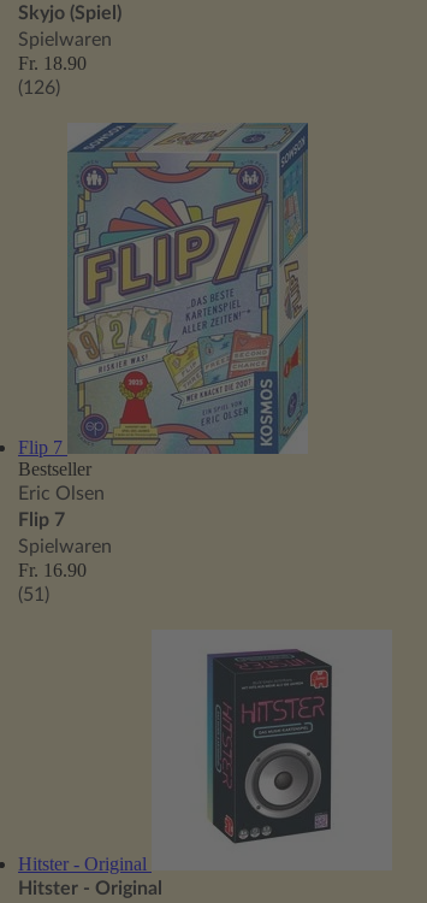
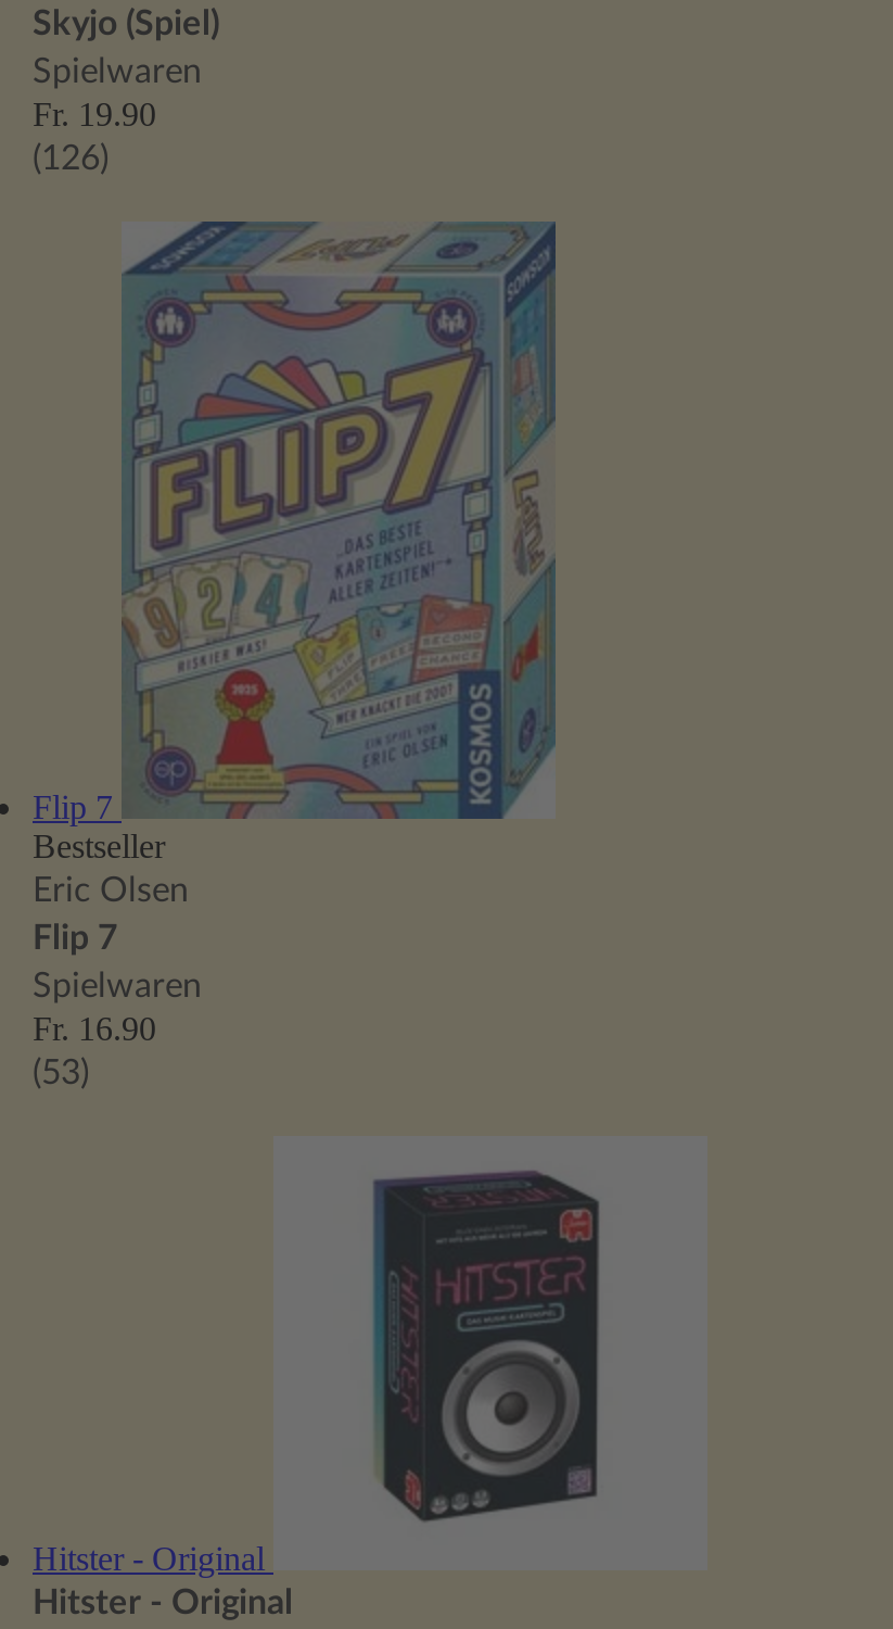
- Fr. 18.90
+ Fr. 19.90

- (51)
+ (53)
